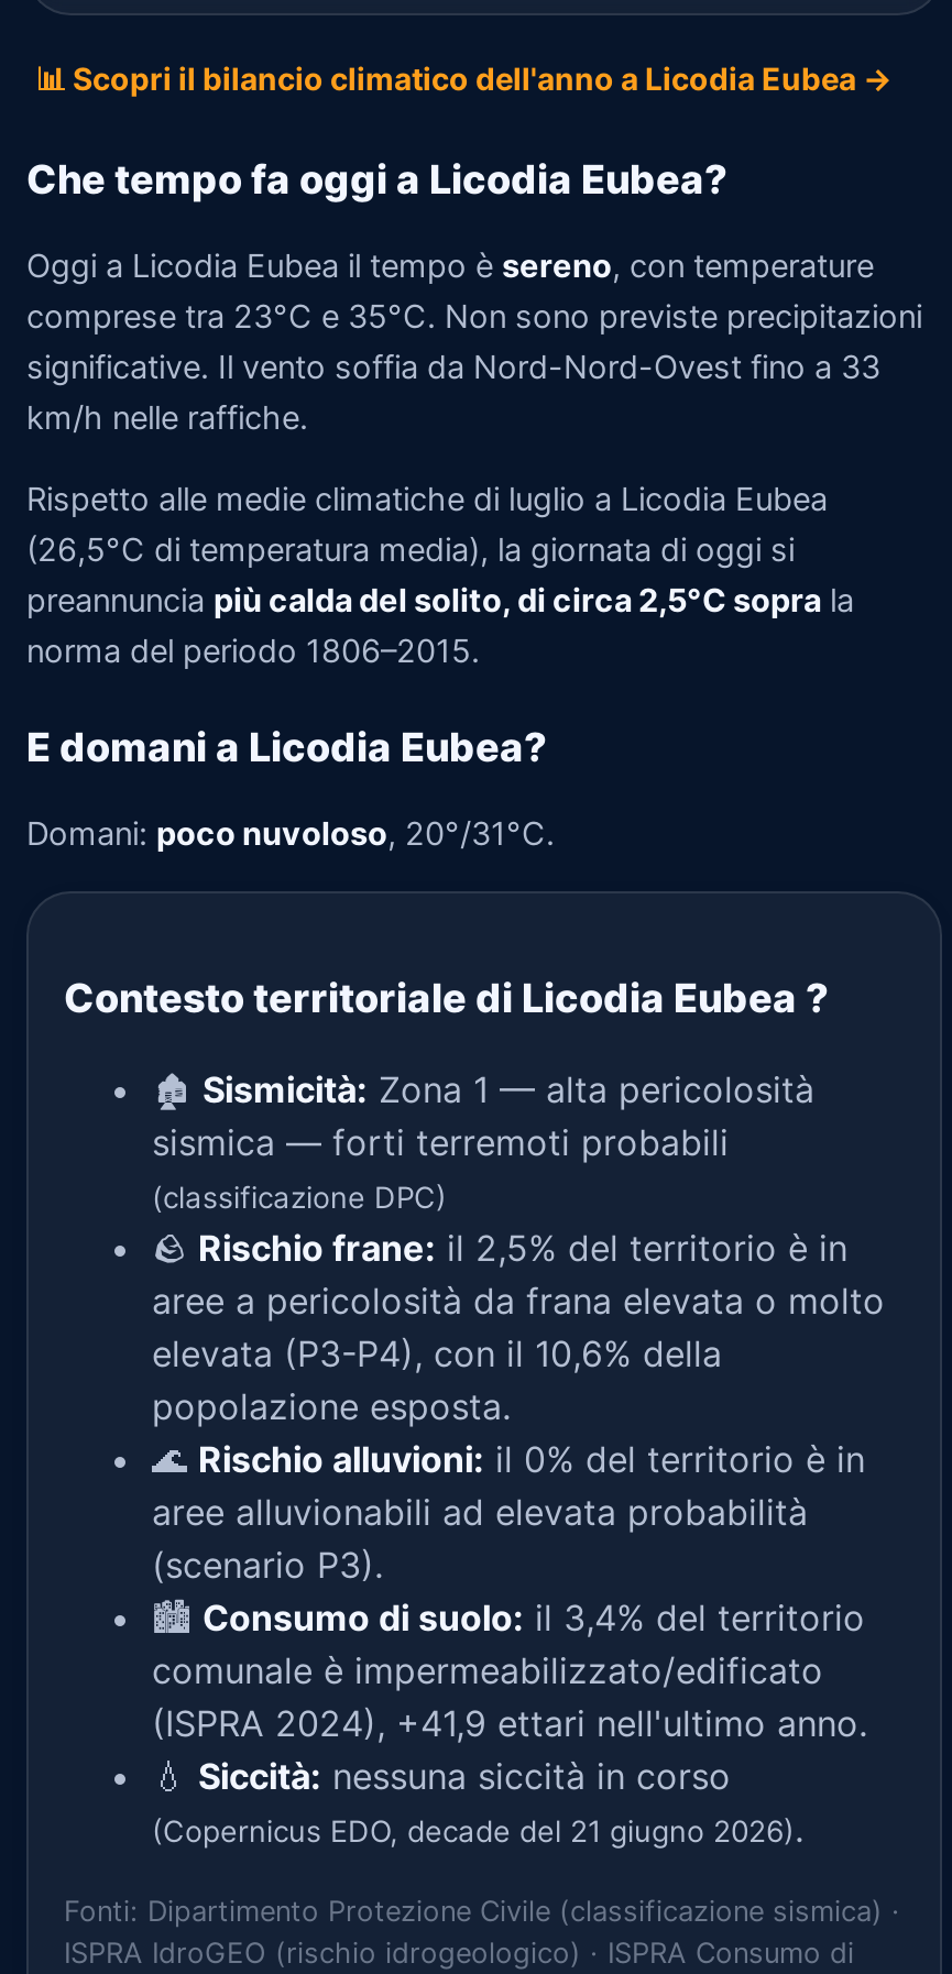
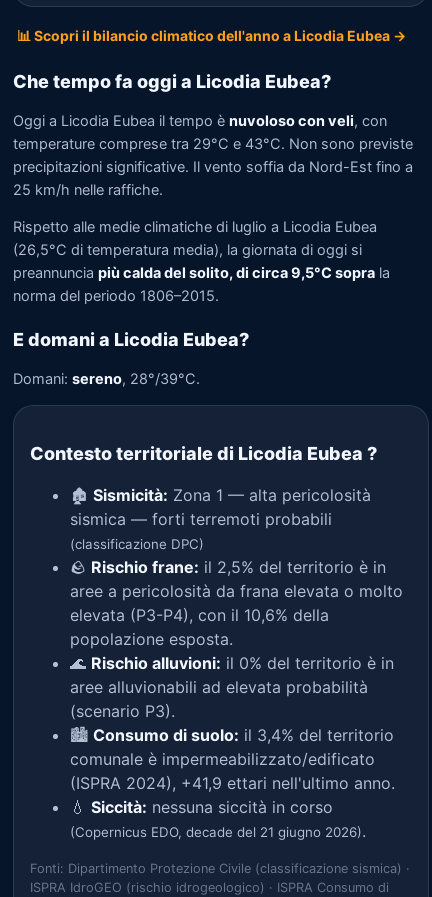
- Oggi a Licodia Eubea il tempo è sereno, con temperature
- comprese tra 23°C e 35°C. Non sono previste precipitazioni
- significative. Il vento soffia da Nord-Nord-Ovest fino a 33
- km/h nelle raffiche.
+ Oggi a Licodia Eubea il tempo è nuvoloso con veli, con
+ temperature comprese tra 29°C e 43°C. Non sono previste
+ precipitazioni significative. Il vento soffia da Nord-Est fino a
+ 25 km/h nelle raffiche.

- preannuncia più calda del solito, di circa 2,5°C sopra la
+ preannuncia più calda del solito, di circa 9,5°C sopra la

- Domani: poco nuvoloso, 20°/31°C.
+ Domani: sereno, 28°/39°C.
